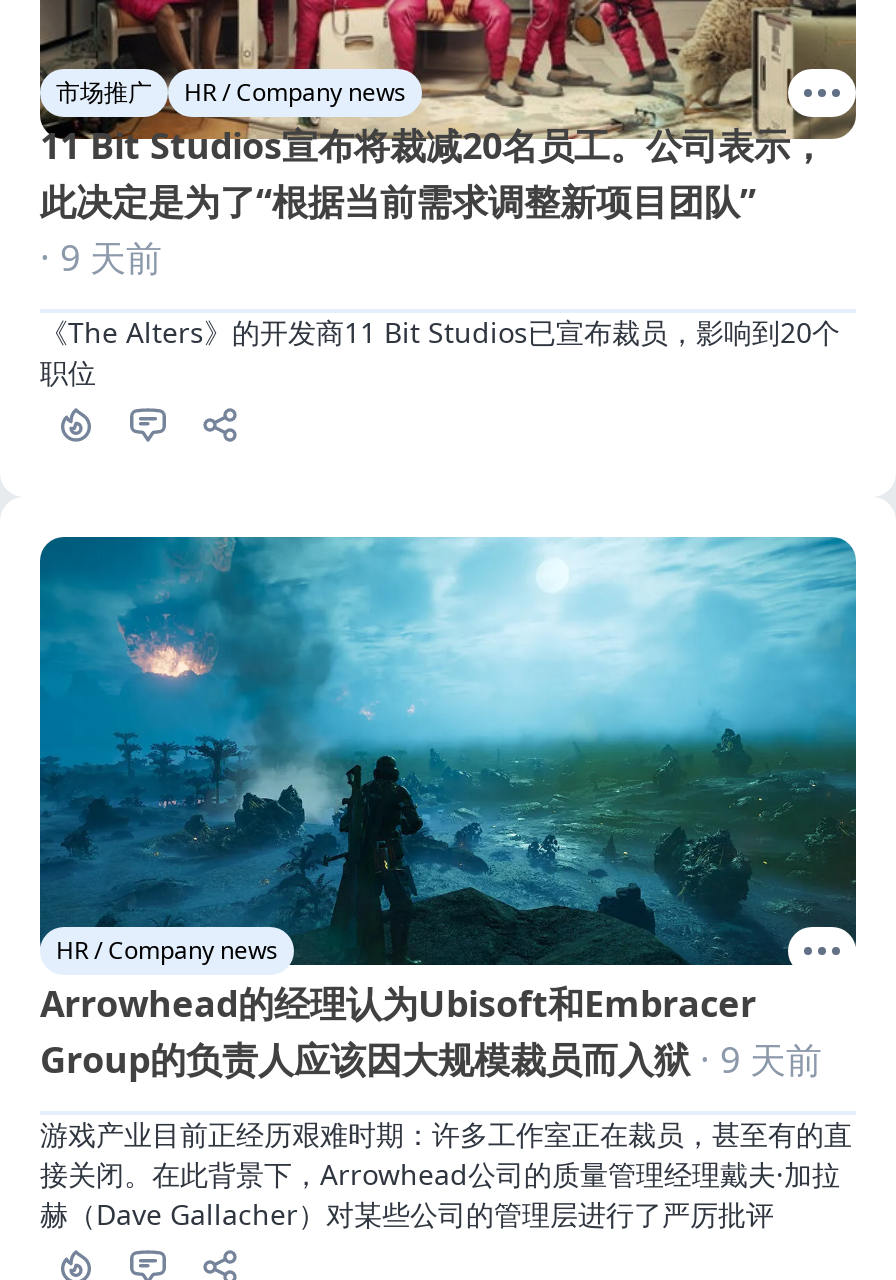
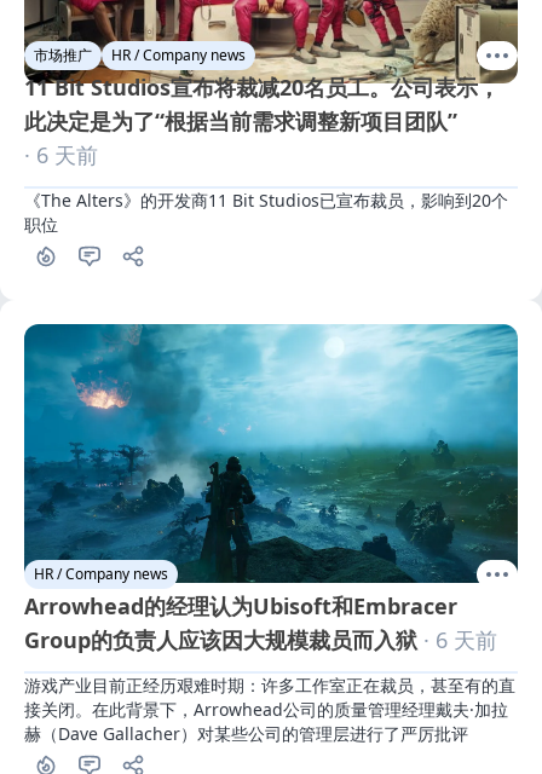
- · 9 天前
+ · 6 天前

- Group的负责人应该因大规模裁员而入狱· 9 天前
+ Group的负责人应该因大规模裁员而入狱· 6 天前
